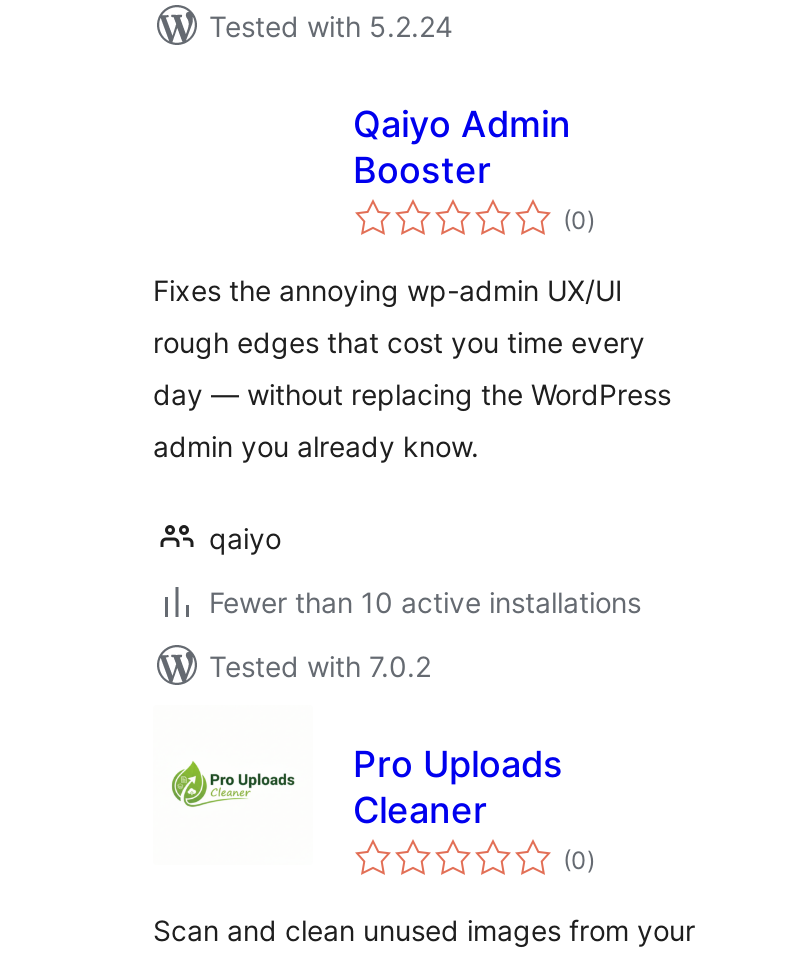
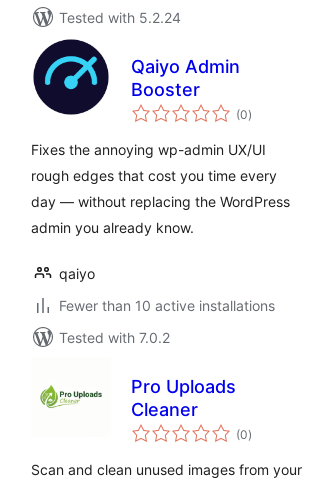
+ [image]
